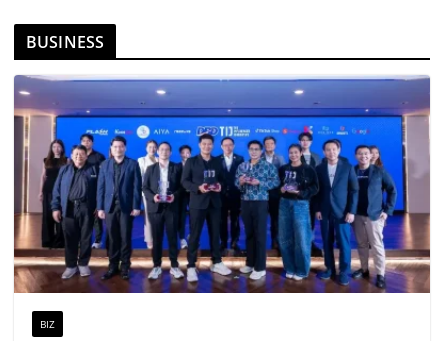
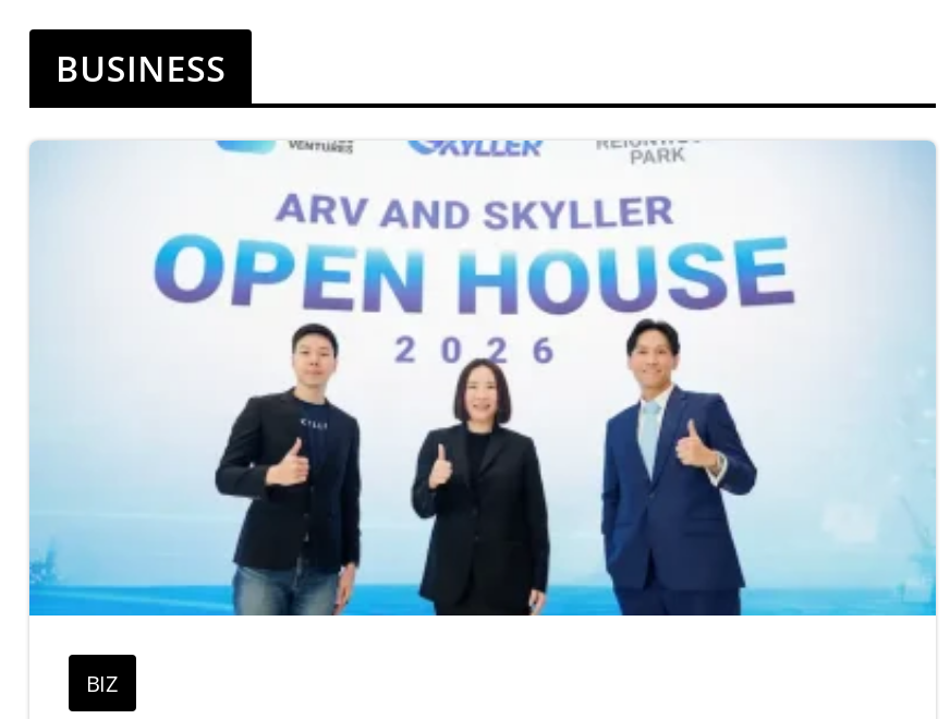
- [image]
+ [image]
